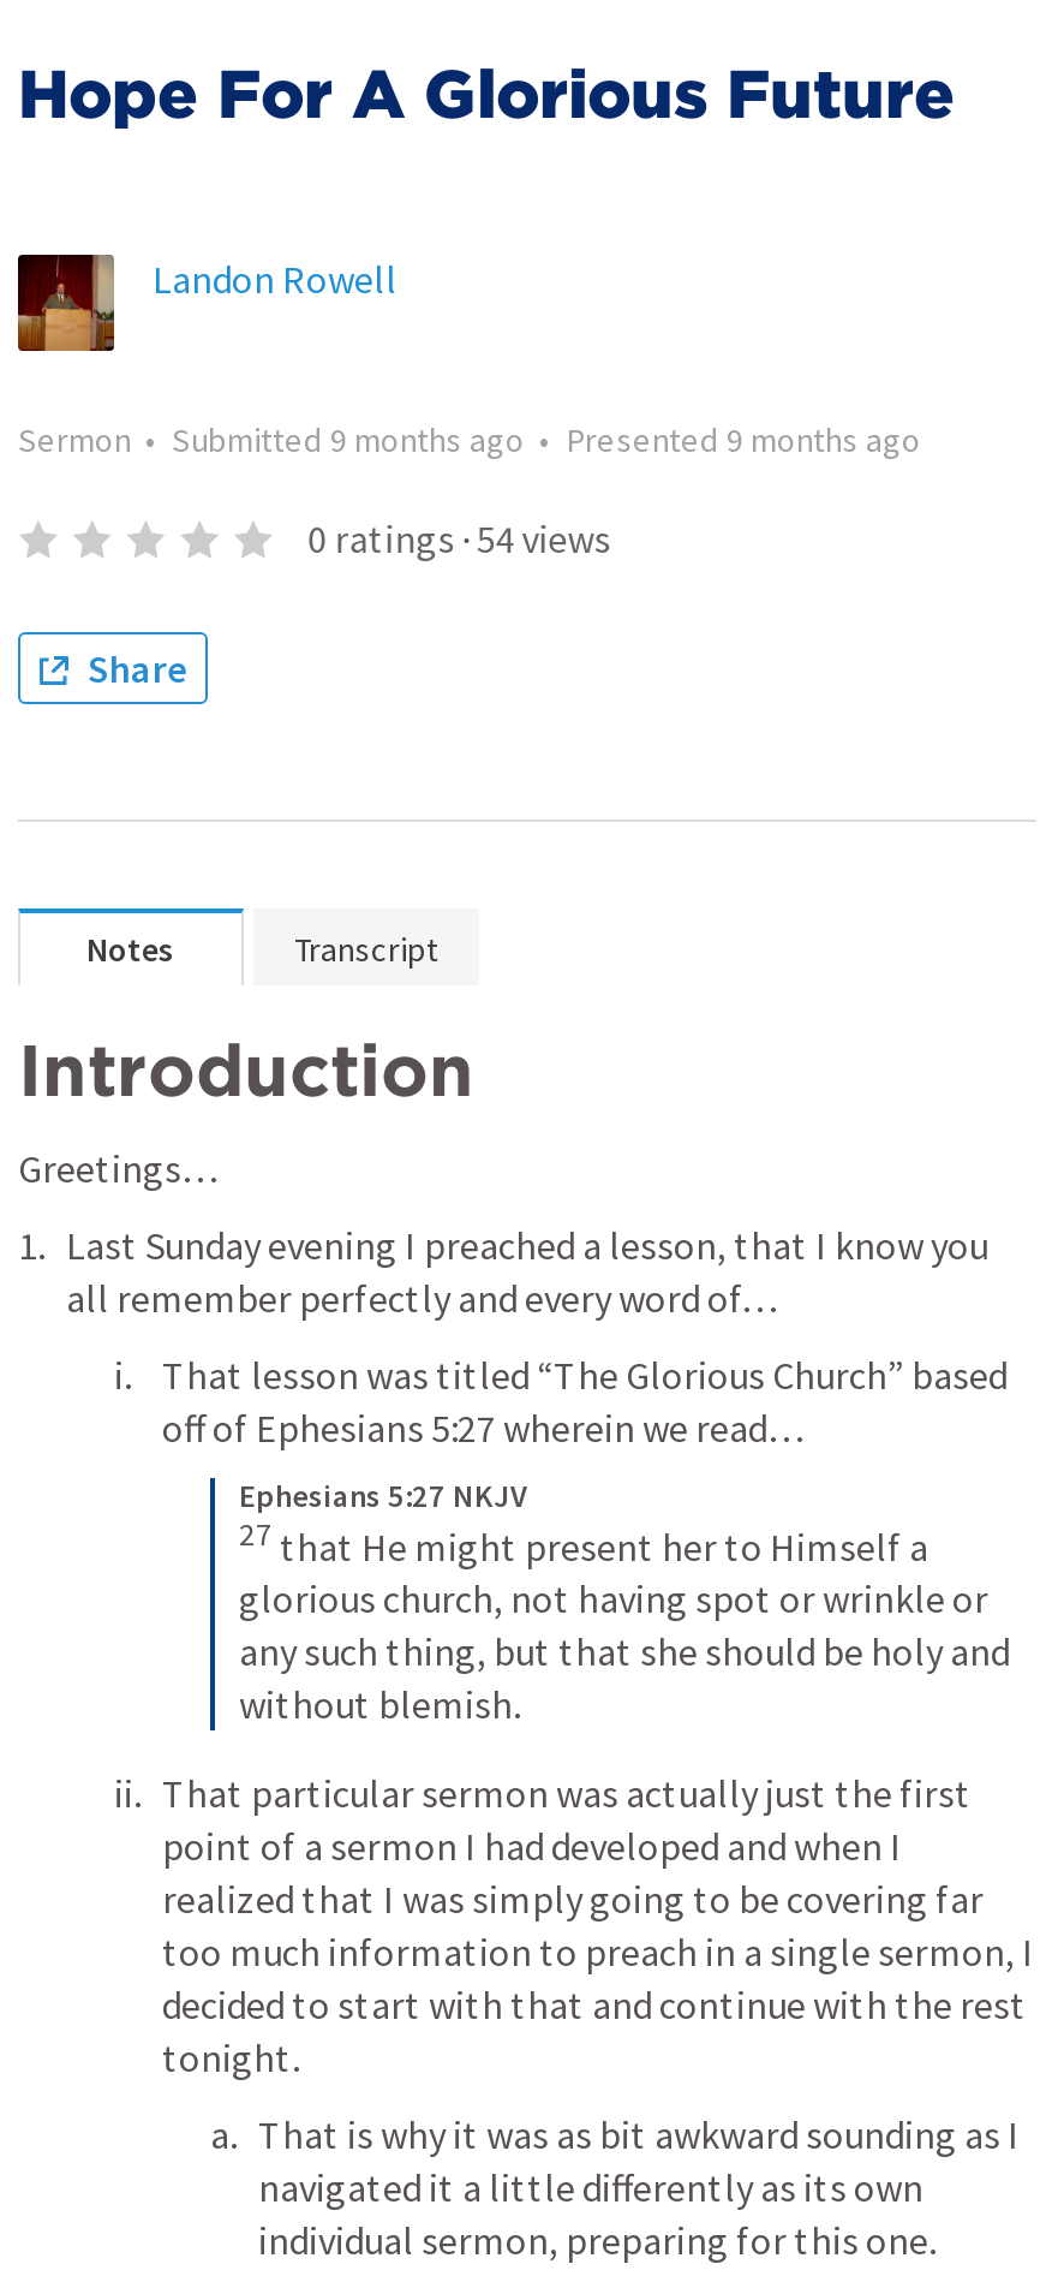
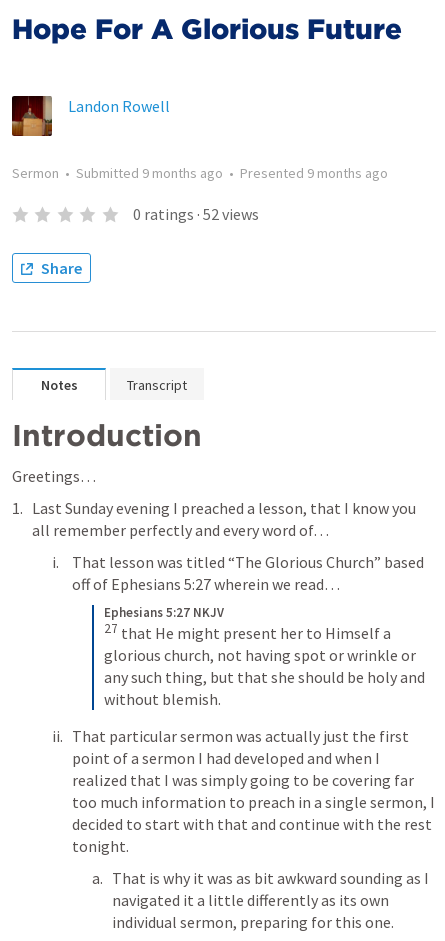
- 0 ratings · 54 views
+ 0 ratings · 52 views
